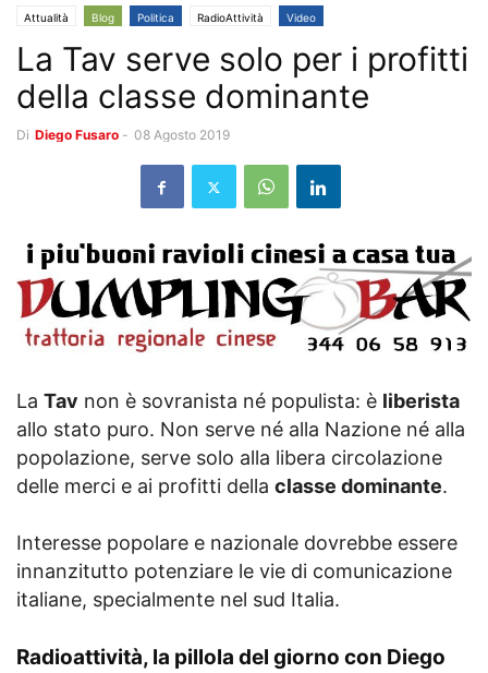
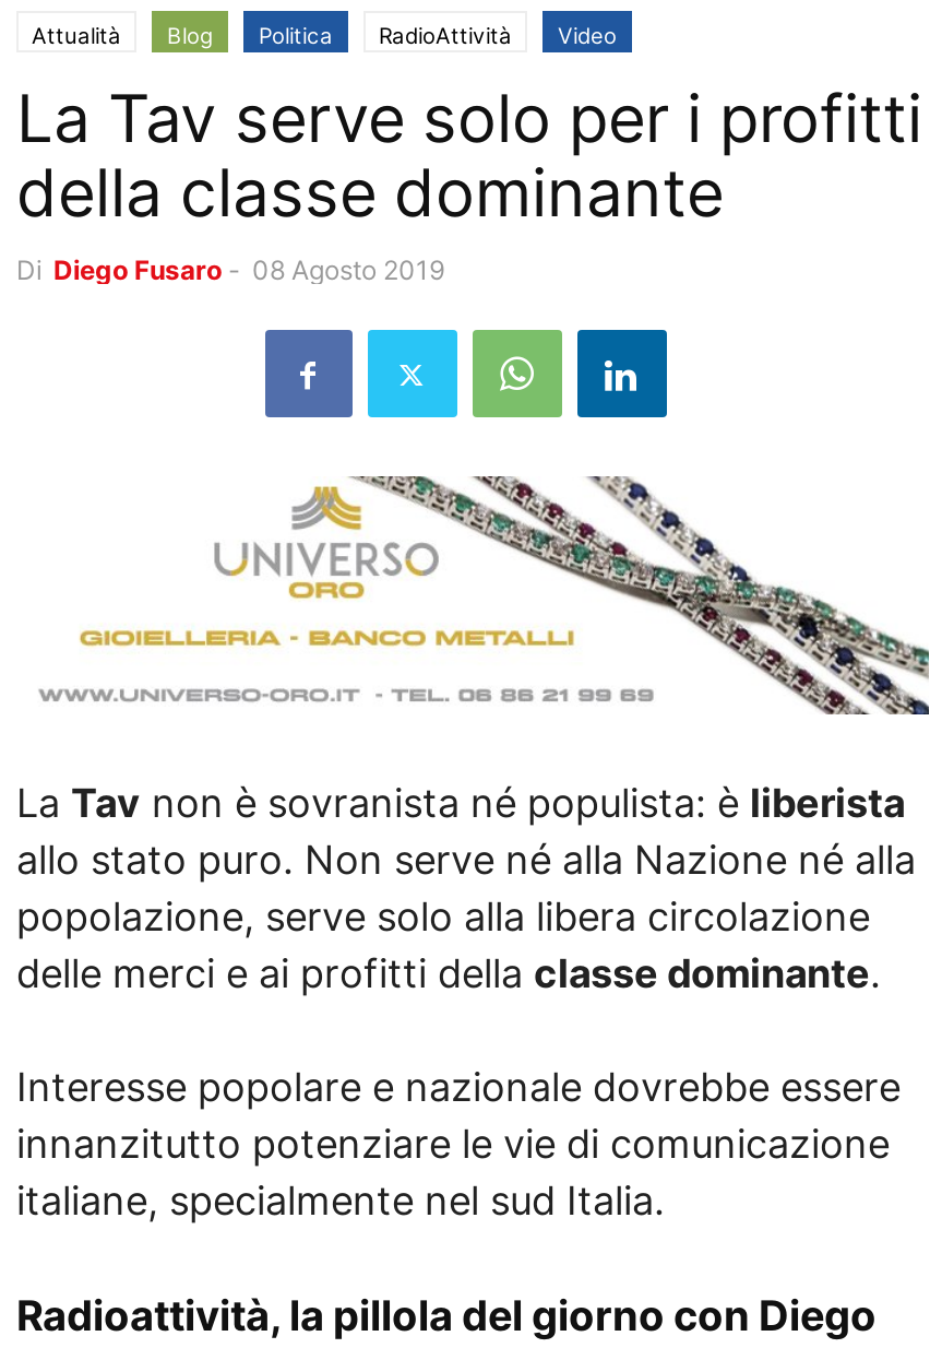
- [image]
+ [image]
